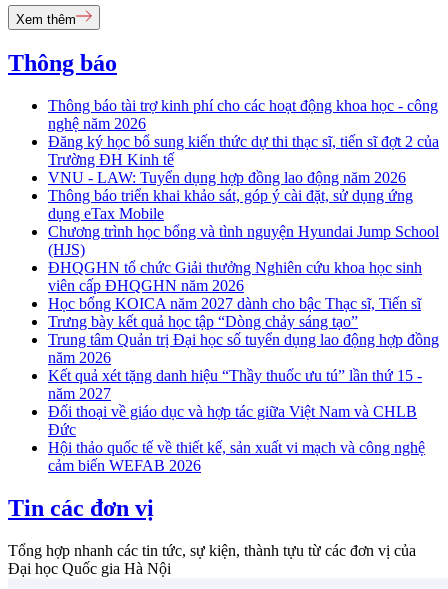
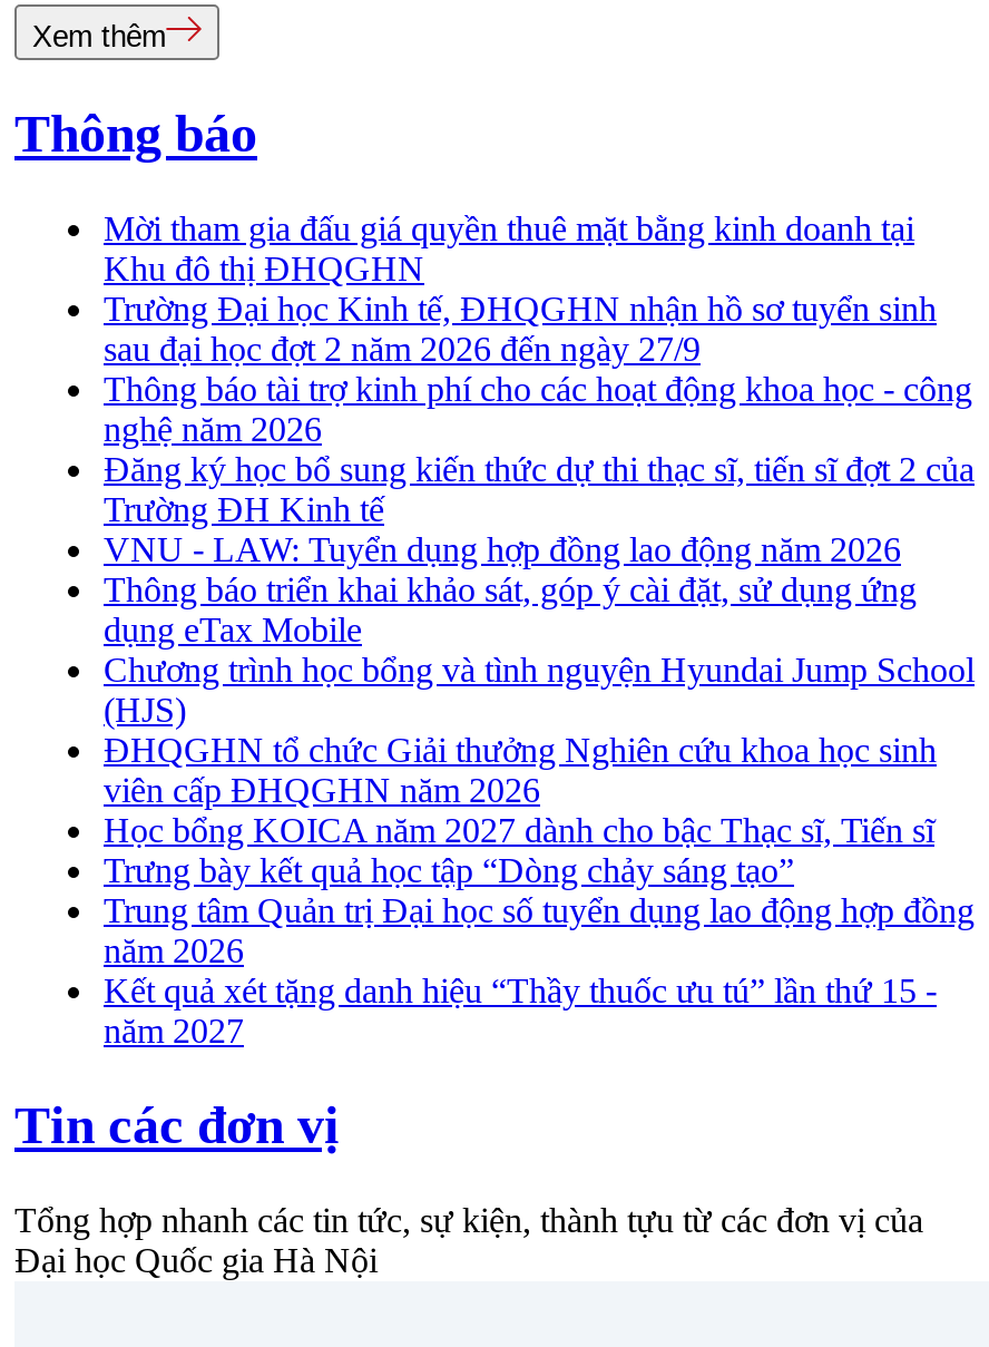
+ Mời tham gia đấu giá quyền thuê mặt bằng kinh doanh tại
+ Khu đô thị ĐHQGHN
+ Trường Đại học Kinh tế, ĐHQGHN nhận hồ sơ tuyển sinh
+ sau đại học đợt 2 năm 2026 đến ngày 27/9

moved down: Thông báo tài trợ kinh phí cho các hoạt động khoa học - công | nghệ năm 2026 | Đăng ký học bổ sung kiến thức dự thi thạc sĩ, tiến sĩ đợt 2 của | ... | Kết quả xét tặng danh hiệu “Thầy thuốc ưu tú” lần thứ 15 - | năm 2027

- Đối thoại về giáo dục và hợp tác giữa Việt Nam và CHLB
- Đức
- Hội thảo quốc tế về thiết kế, sản xuất vi mạch và công nghệ
- cảm biến WEFAB 2026
